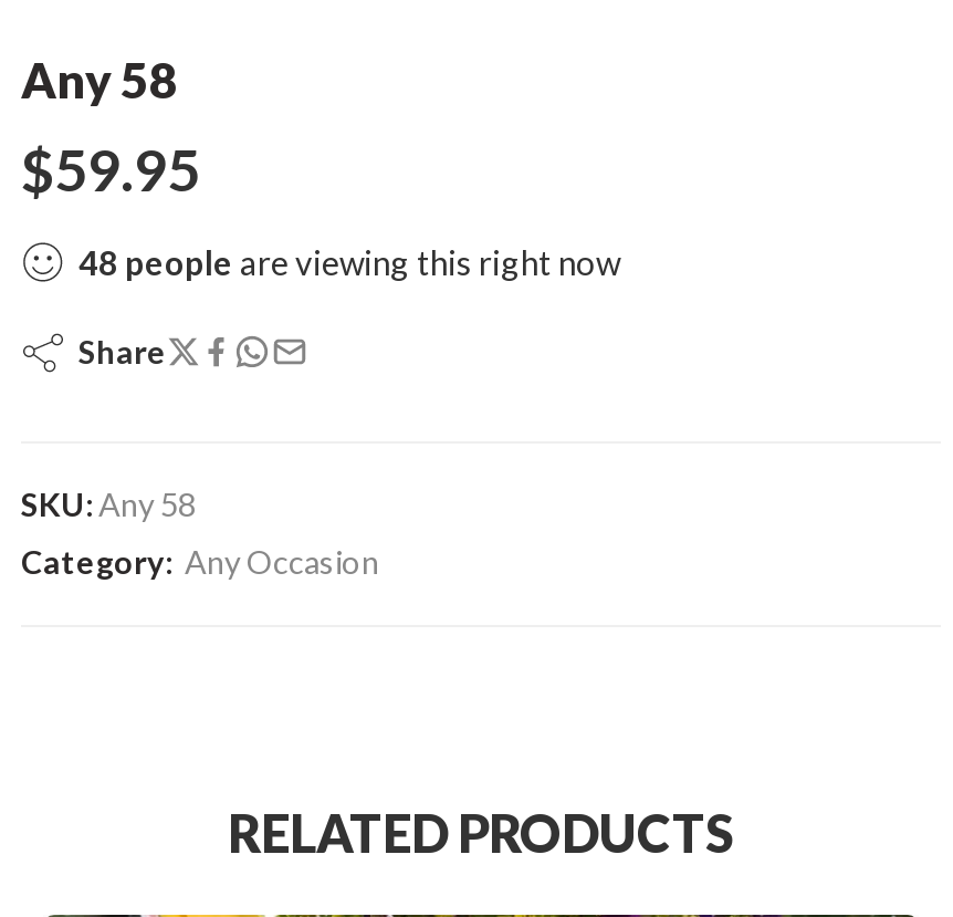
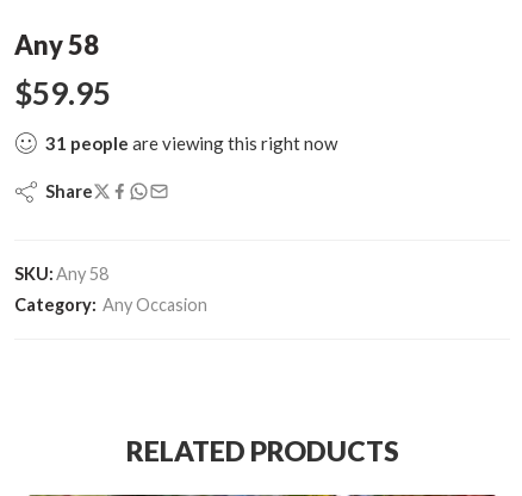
- 48 people are viewing this right now
+ 31 people are viewing this right now
